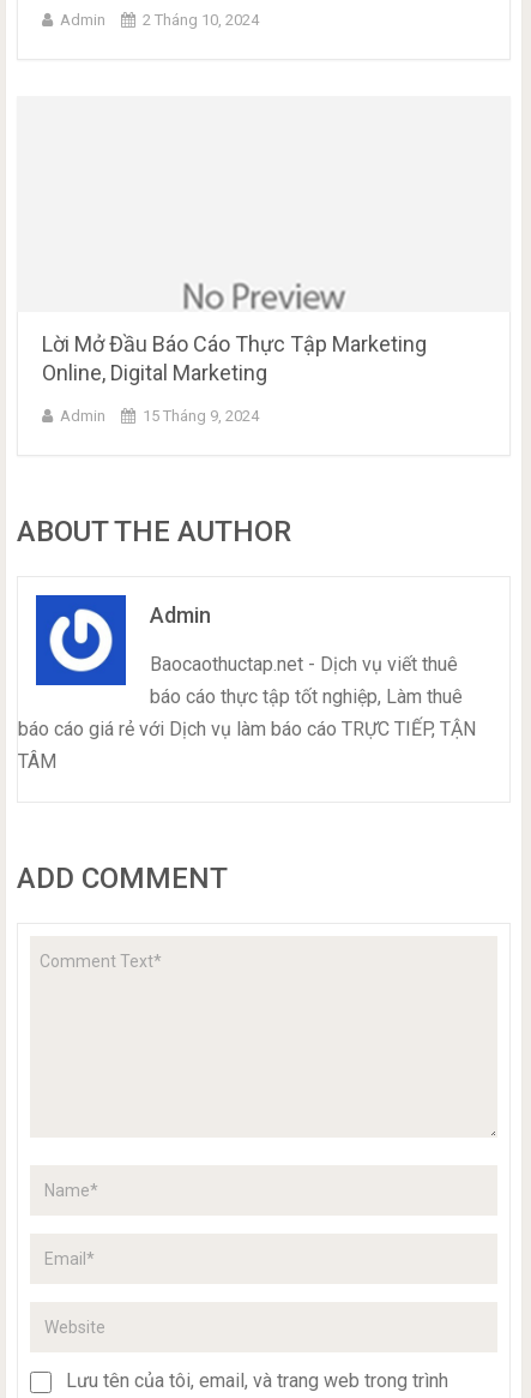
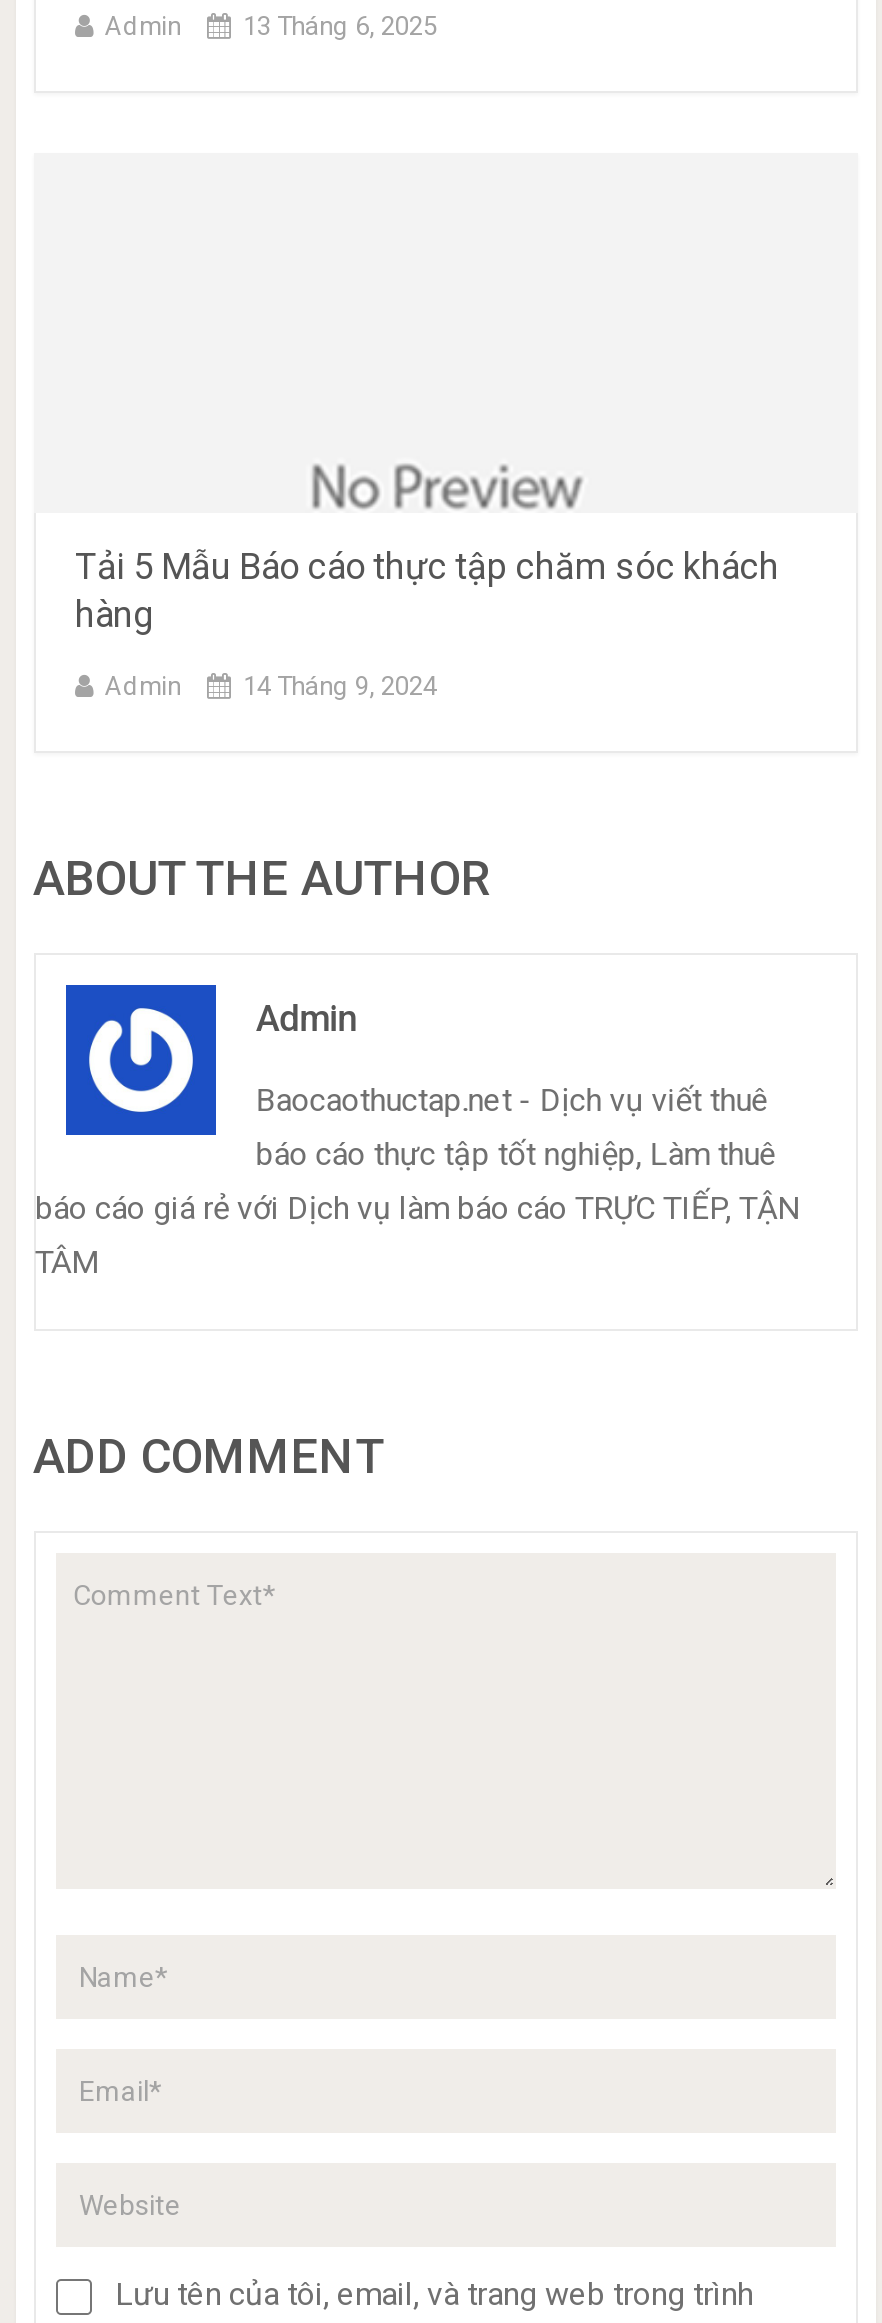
- 2 Tháng 10, 2024
+ 13 Tháng 6, 2025

- Lời Mở Đầu Báo Cáo Thực Tập Marketing
- Online, Digital Marketing
+ Tải 5 Mẫu Báo cáo thực tập chăm sóc khách
+ hàng

- 15 Tháng 9, 2024
+ 14 Tháng 9, 2024
